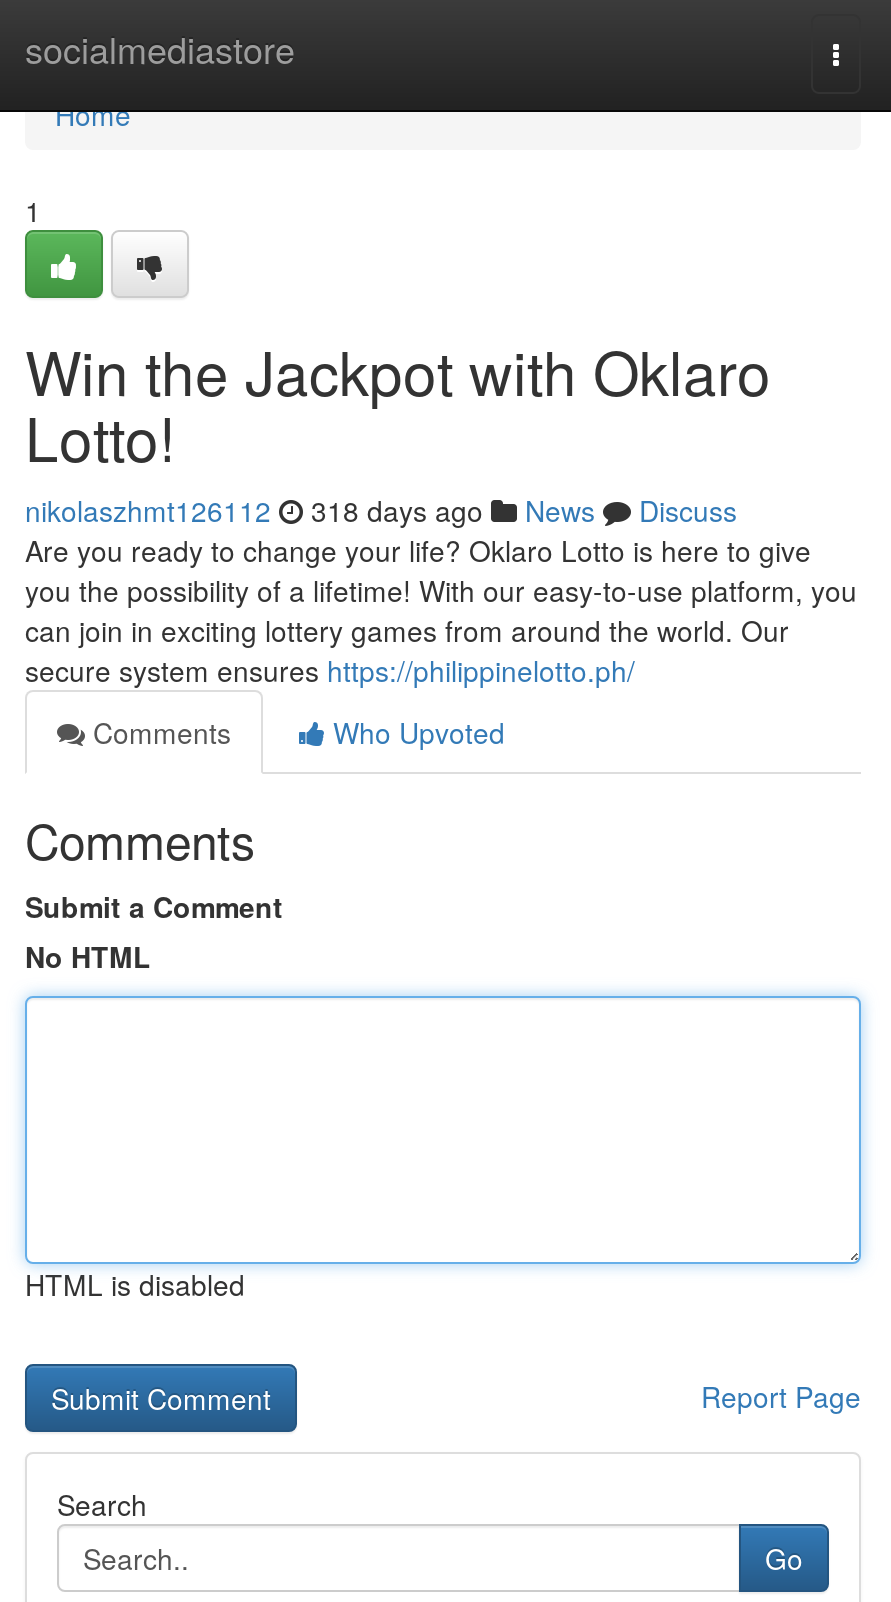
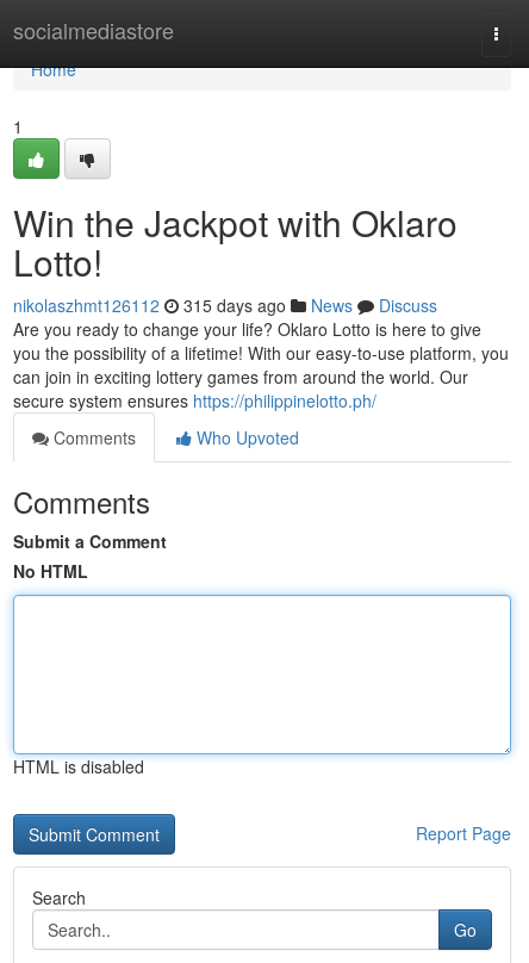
- nikolaszhmt126112 318 days ago News Discuss
+ nikolaszhmt126112 315 days ago News Discuss
